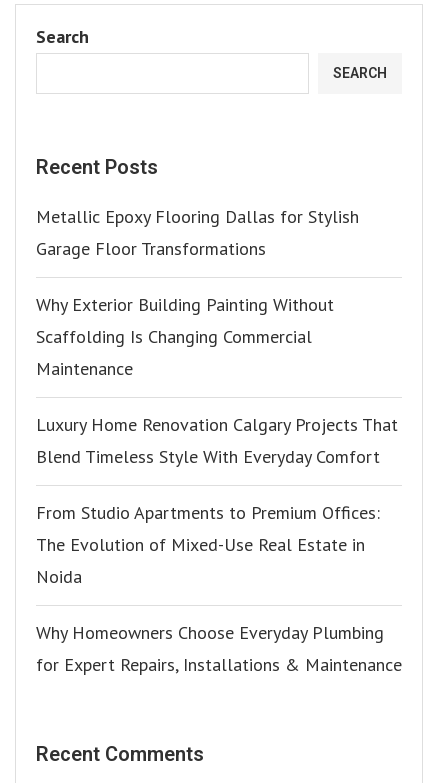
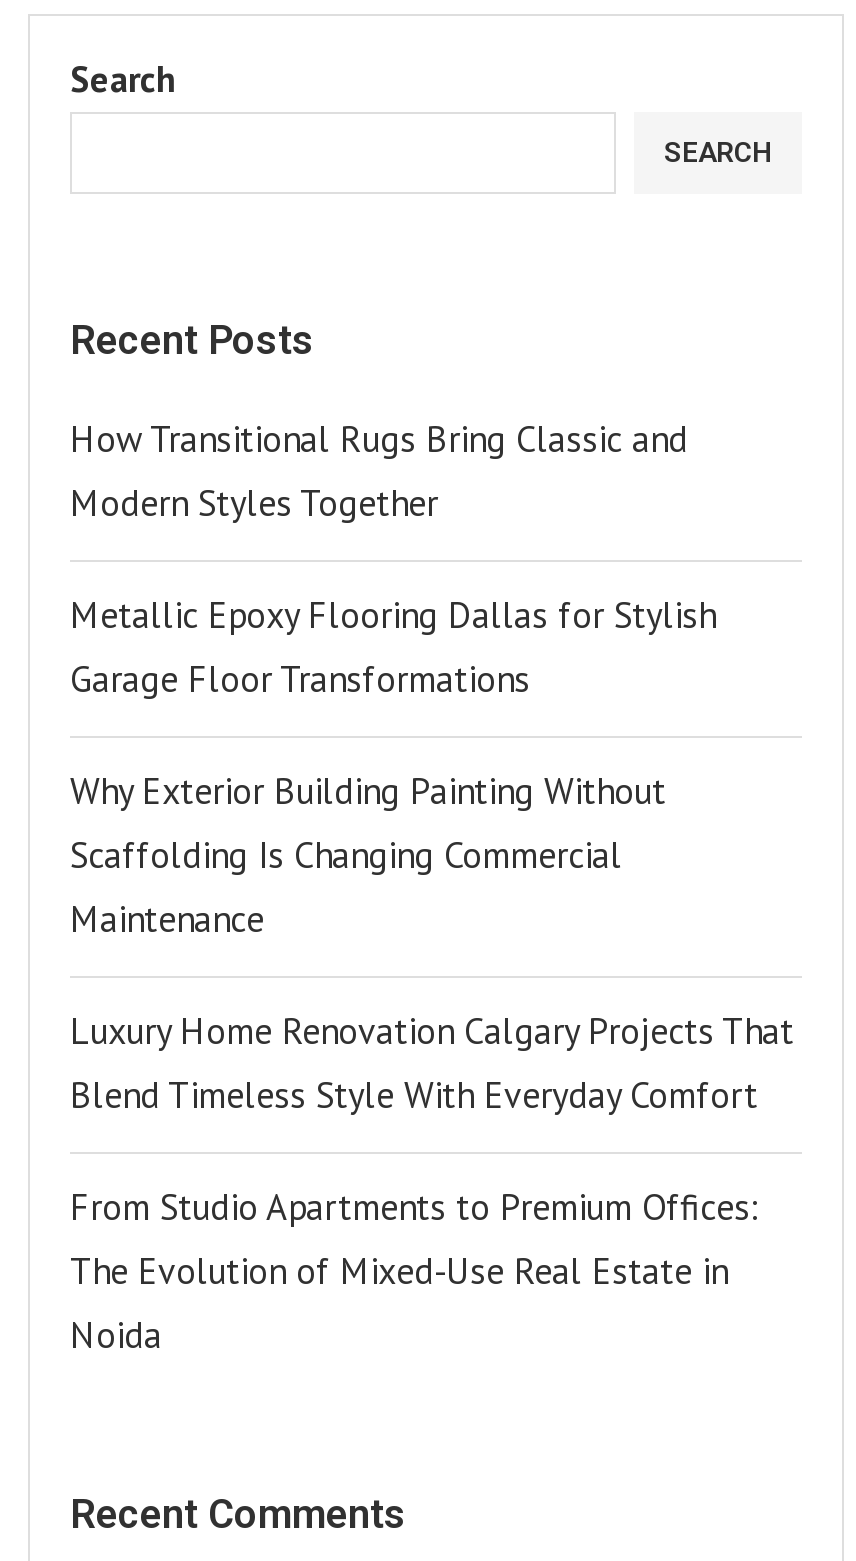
+ How Transitional Rugs Bring Classic and
+ Modern Styles Together

moved down: Metallic Epoxy Flooring Dallas for Stylish | Garage Floor Transformations | Why Exterior Building Painting Without | ... | The Evolution of Mixed-Use Real Estate in | Noida

- Why Homeowners Choose Everyday Plumbing
- for Expert Repairs, Installations & Maintenance
